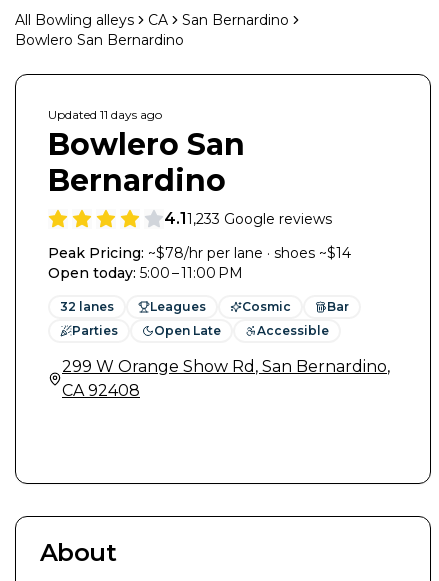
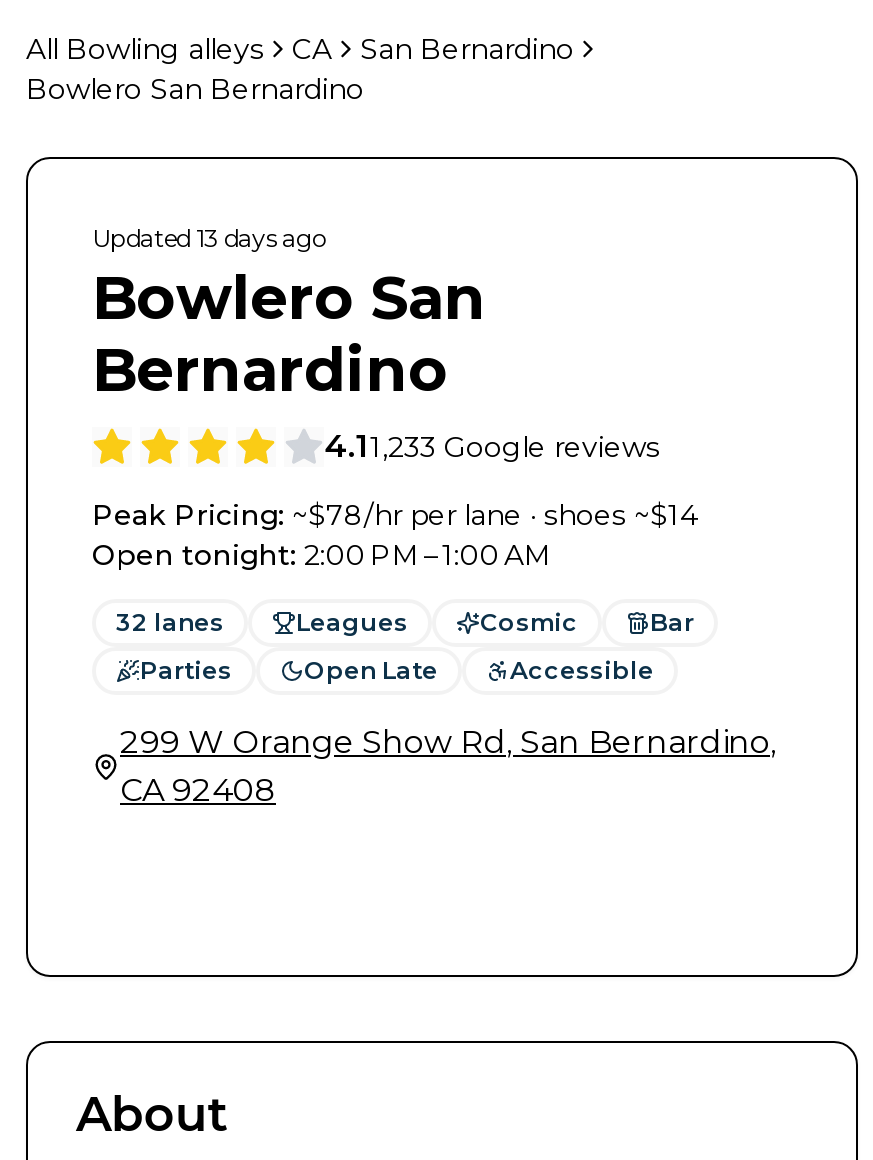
- Updated 11 days ago
+ Updated 13 days ago

- Open today: 5:00 – 11:00 PM
+ Open tonight: 2:00 PM – 1:00 AM
